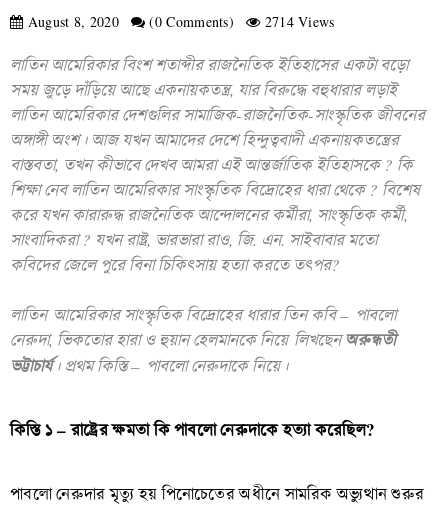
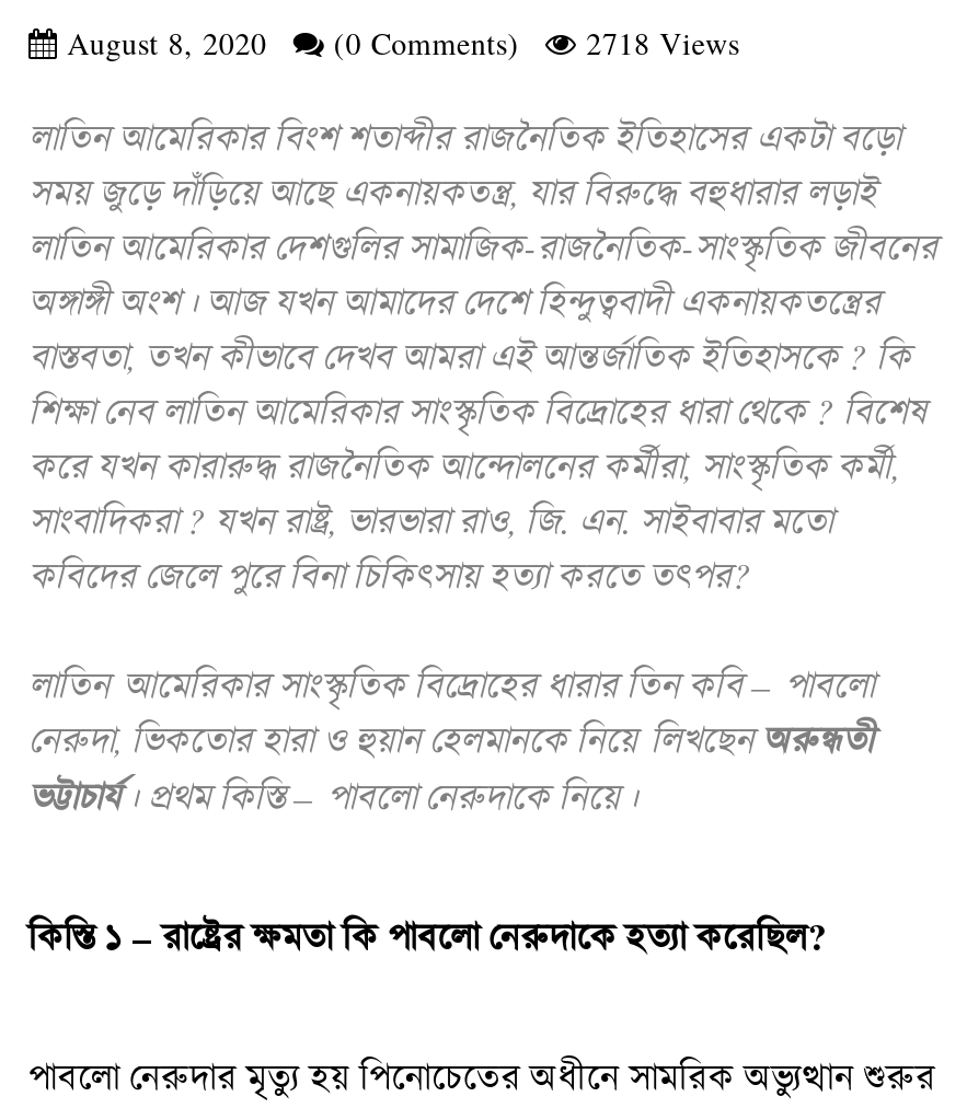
- August 8, 2020 (0 Comments) 2714 Views
+ August 8, 2020 (0 Comments) 2718 Views
